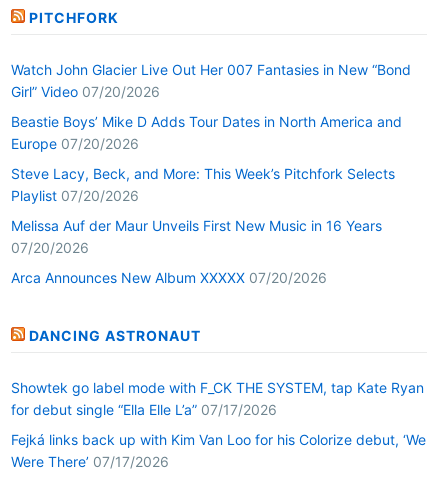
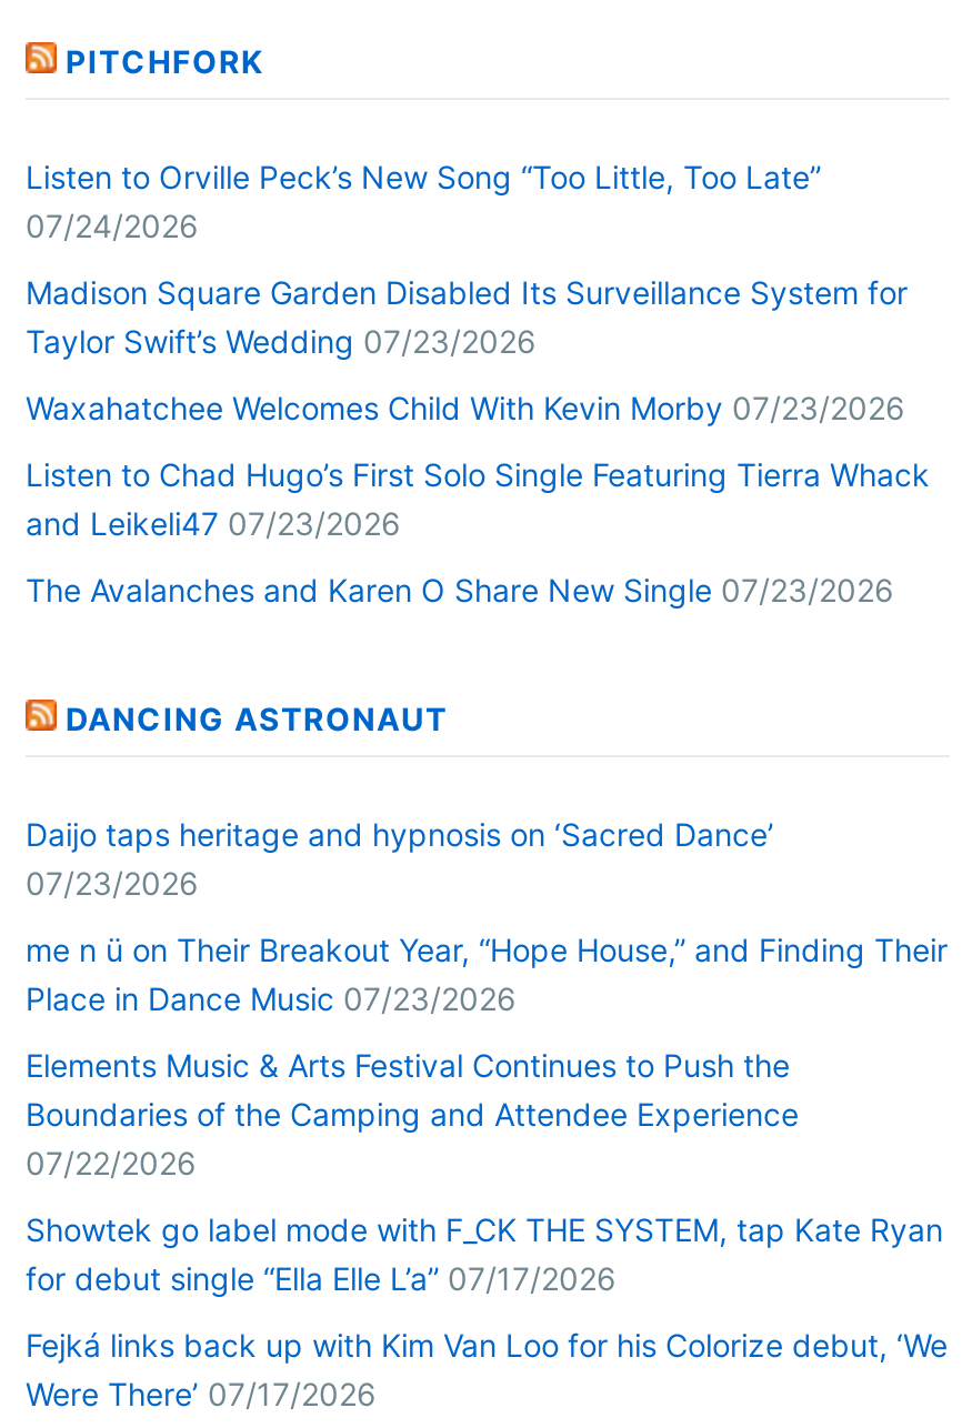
- Watch John Glacier Live Out Her 007 Fantasies in New “Bond
- Girl” Video 07/20/2026
+ Listen to Orville Peck’s New Song “Too Little, Too Late”
+ 07/24/2026

- Beastie Boys’ Mike D Adds Tour Dates in North America and
- Europe 07/20/2026
+ Madison Square Garden Disabled Its Surveillance System for
+ Taylor Swift’s Wedding 07/23/2026

- Steve Lacy, Beck, and More: This Week’s Pitchfork Selects
- Playlist 07/20/2026
+ Waxahatchee Welcomes Child With Kevin Morby 07/23/2026

- Melissa Auf der Maur Unveils First New Music in 16 Years
- 07/20/2026
+ Listen to Chad Hugo’s First Solo Single Featuring Tierra Whack
+ and Leikeli47 07/23/2026

- Arca Announces New Album XXXXX 07/20/2026
+ The Avalanches and Karen O Share New Single 07/23/2026

moved up: DANCING ASTRONAUT

+ Daijo taps heritage and hypnosis on ‘Sacred Dance’
+ 07/23/2026
+ me n ü on Their Breakout Year, “Hope House,” and Finding Their
+ Place in Dance Music 07/23/2026
+ Elements Music & Arts Festival Continues to Push the
+ Boundaries of the Camping and Attendee Experience
+ 07/22/2026
